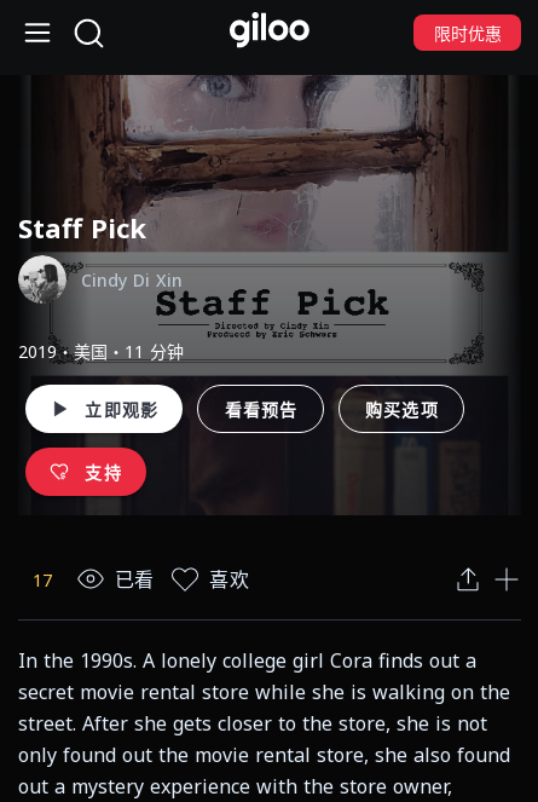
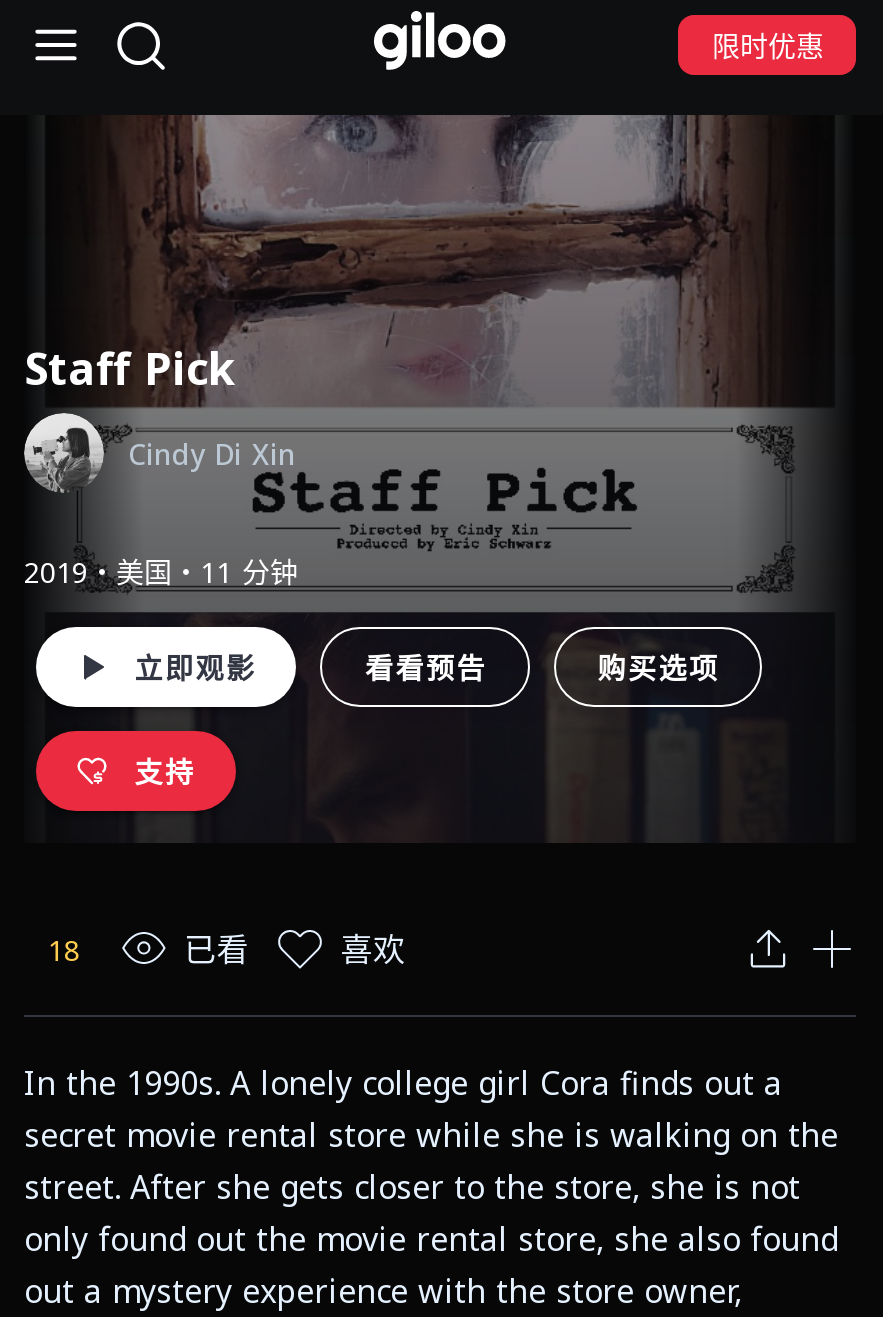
- 17
+ 18
